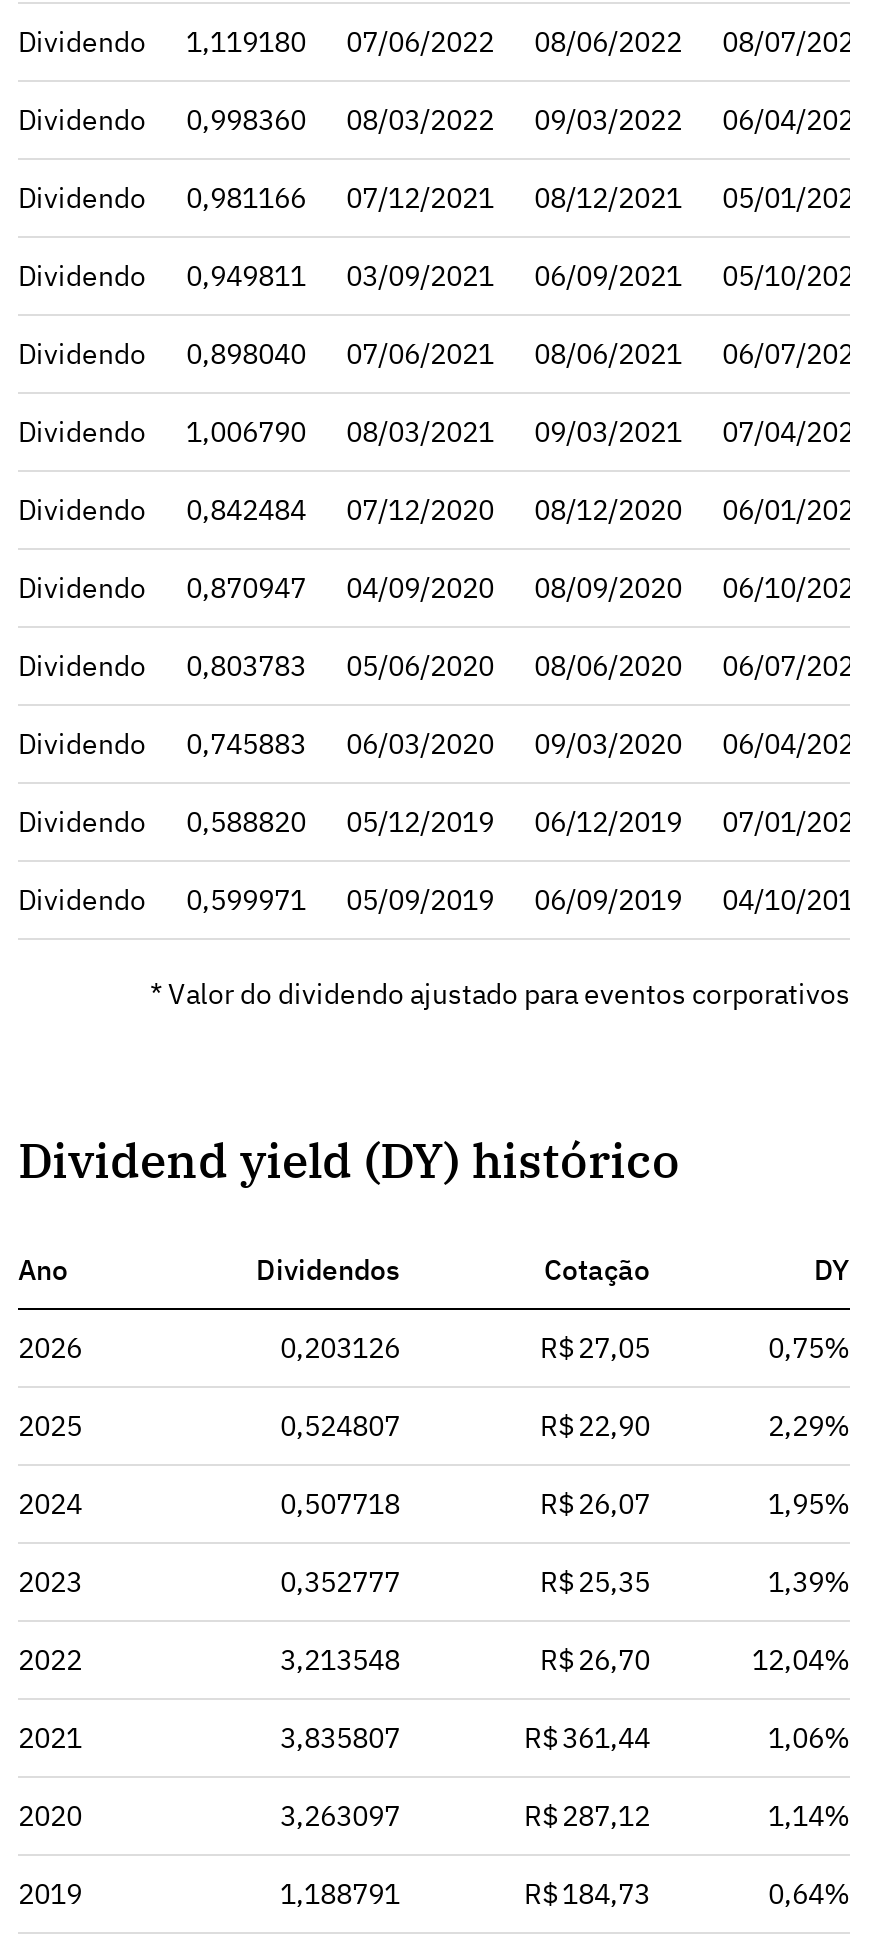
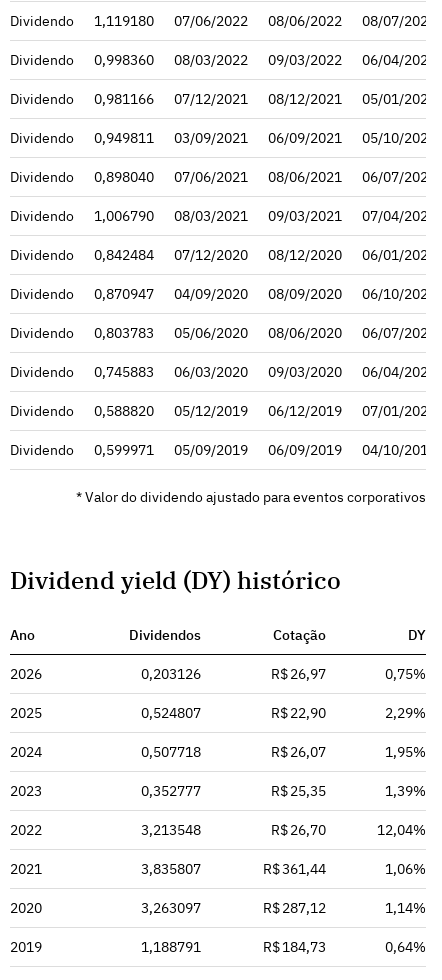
- R$ 27,05
+ R$ 26,97
